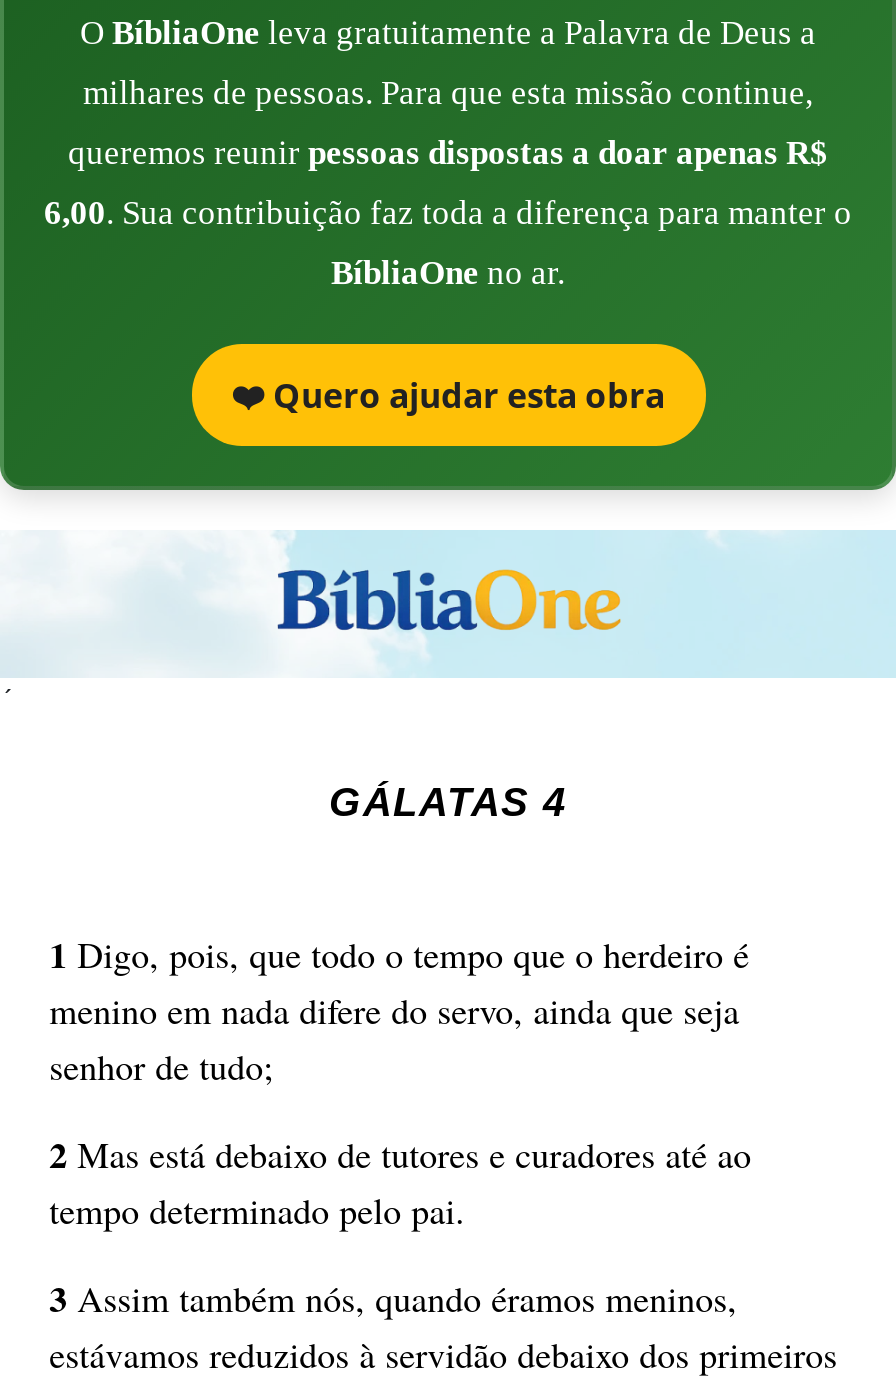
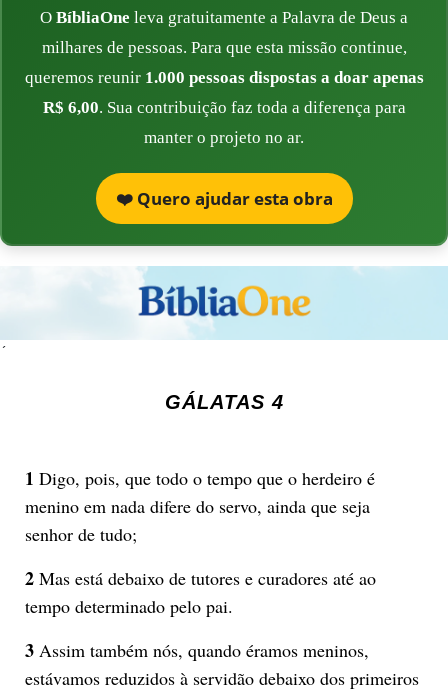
- queremos reunir pessoas dispostas a doar apenas R$
+ queremos reunir 1.000 pessoas dispostas a doar apenas

- 6,00. Sua contribuição faz toda a diferença para manter o
+ R$ 6,00. Sua contribuição faz toda a diferença para

- BíbliaOne no ar.
+ manter o projeto no ar.
